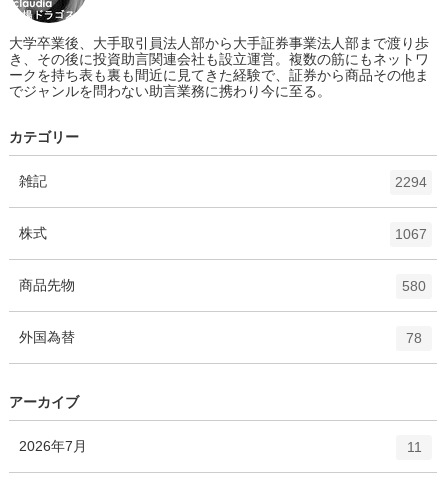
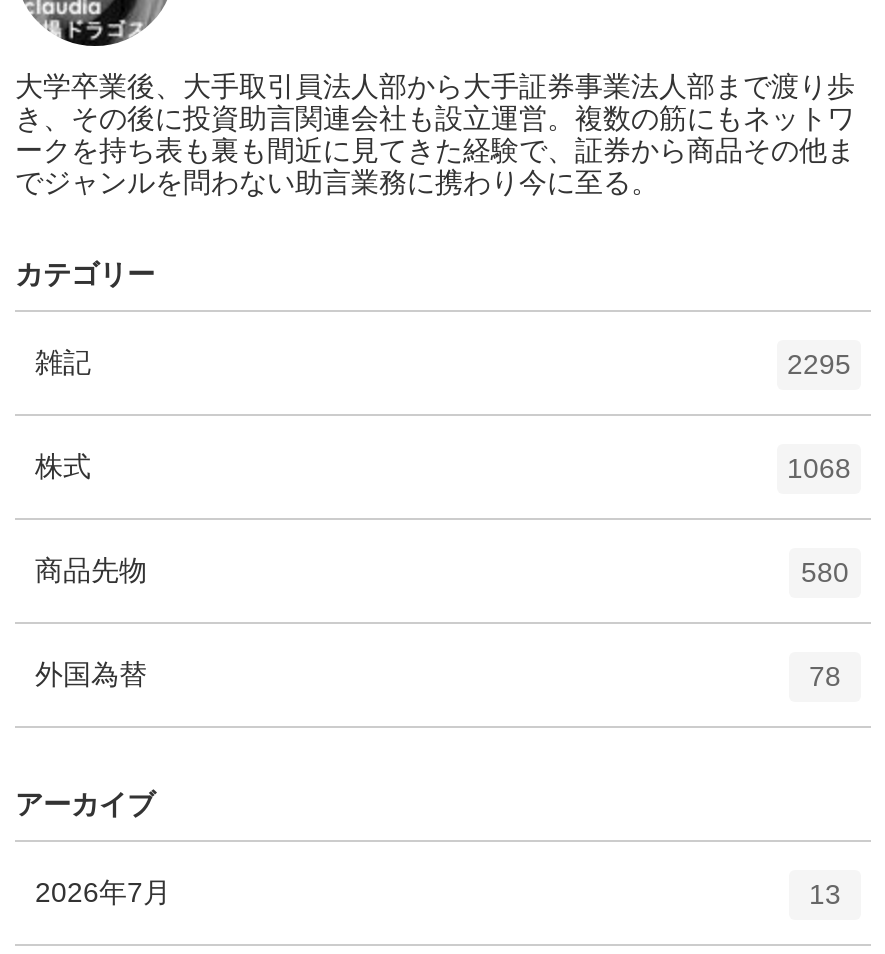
- 2294
+ 2295

- 1067
+ 1068

- 11
+ 13
